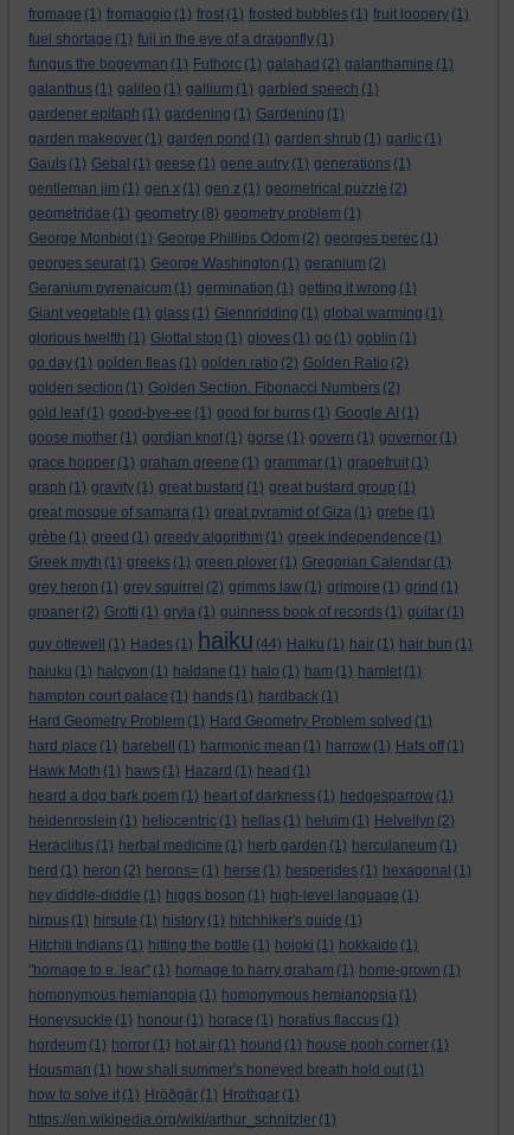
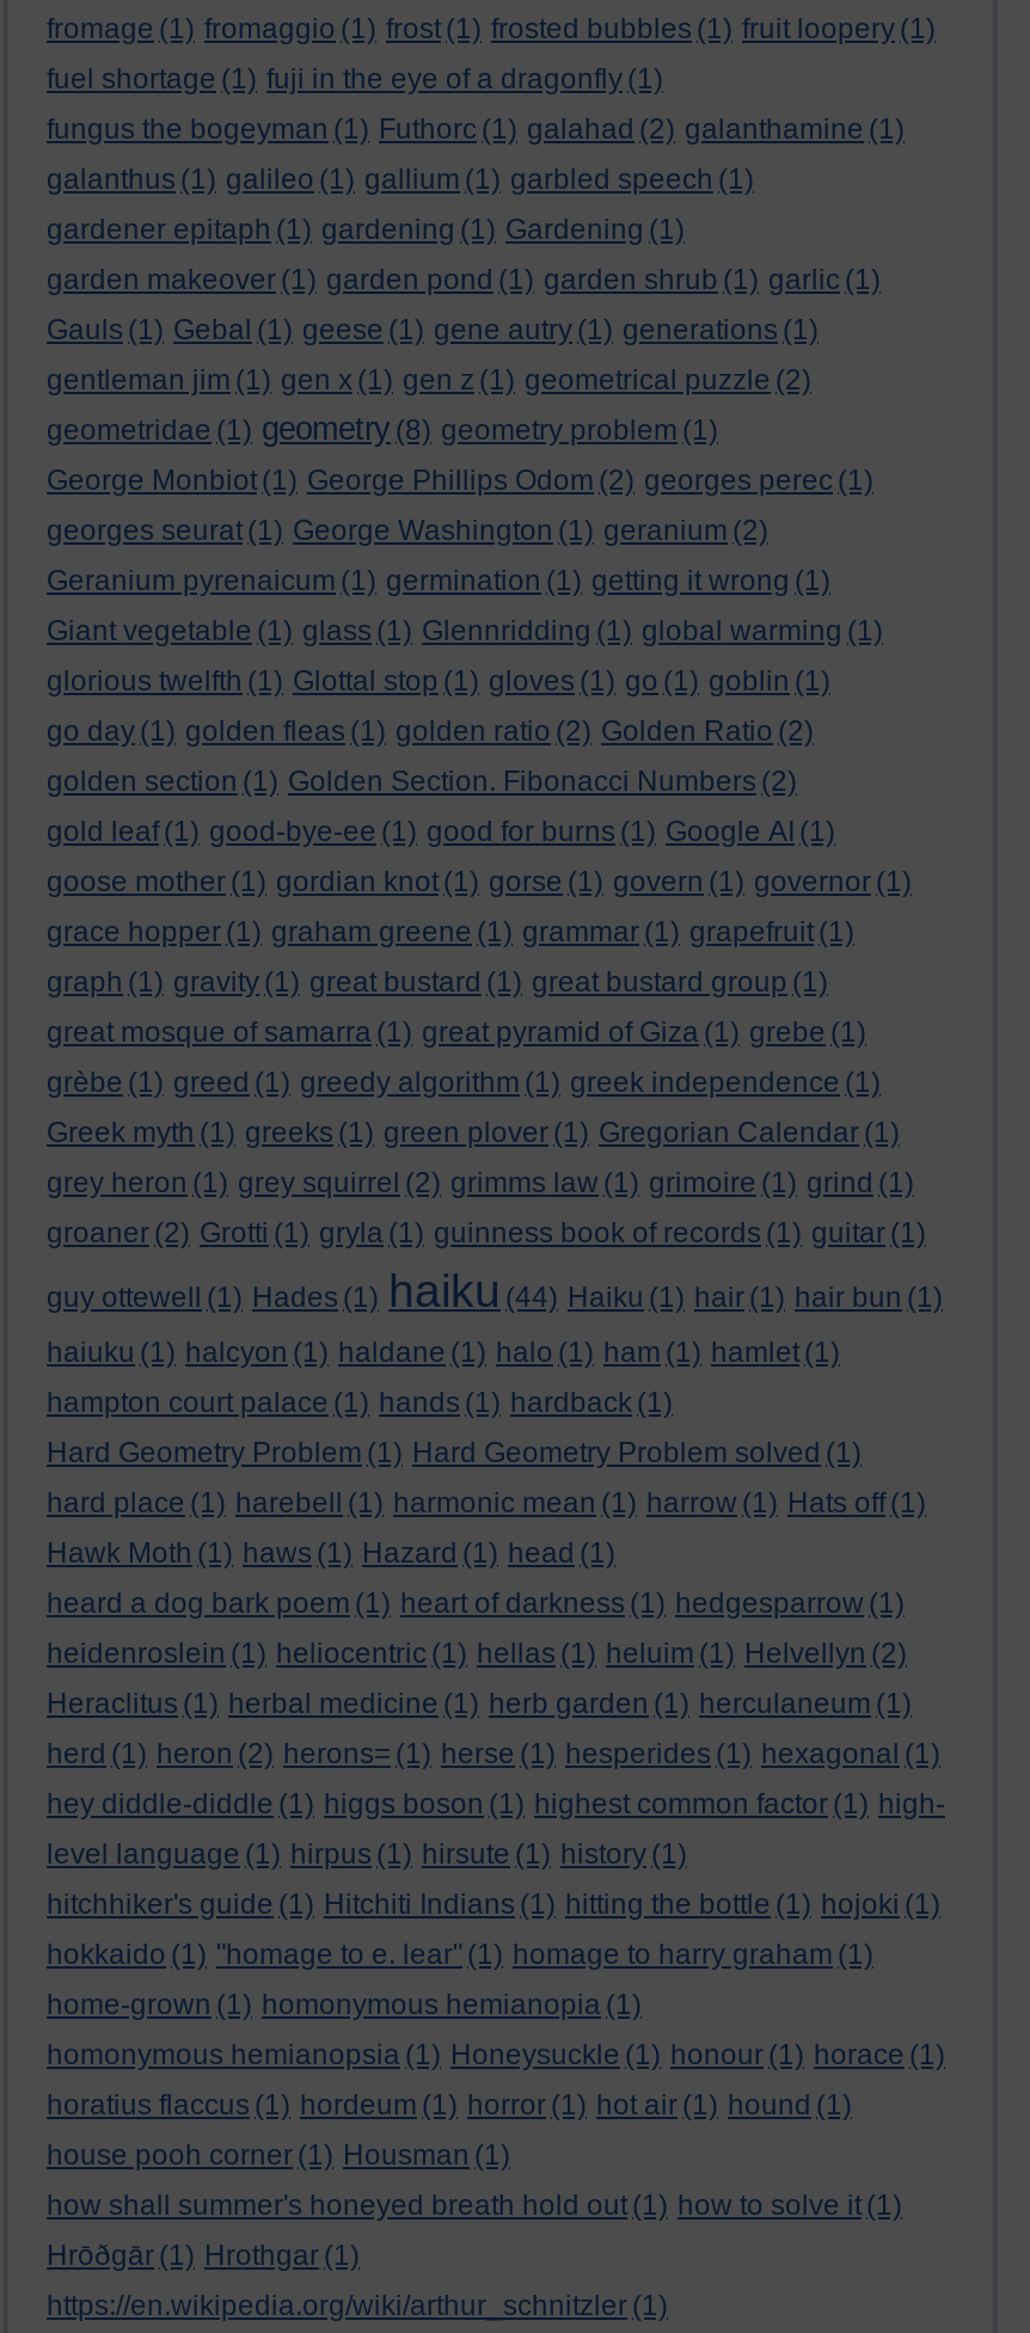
- hey diddle-diddle (1) higgs boson (1) high-level language (1)
- hirpus (1) hirsute (1) history (1) hitchhiker's guide (1)
- Hitchiti Indians (1) hitting the bottle (1) hojoki (1) hokkaido (1)
- "homage to e. lear" (1) homage to harry graham (1) home-grown (1)
- homonymous hemianopia (1) homonymous hemianopsia (1)
- Honeysuckle (1) honour (1) horace (1) horatius flaccus (1)
- hordeum (1) horror (1) hot air (1) hound (1) house pooh corner (1)
- Housman (1) how shall summer's honeyed breath hold out (1)
- how to solve it (1) Hrōðgār (1) Hrothgar (1)
+ hey diddle-diddle (1) higgs boson (1) highest common factor (1) high-
+ level language (1) hirpus (1) hirsute (1) history (1)
+ hitchhiker's guide (1) Hitchiti Indians (1) hitting the bottle (1) hojoki (1)
+ hokkaido (1) "homage to e. lear" (1) homage to harry graham (1)
+ home-grown (1) homonymous hemianopia (1)
+ homonymous hemianopsia (1) Honeysuckle (1) honour (1) horace (1)
+ horatius flaccus (1) hordeum (1) horror (1) hot air (1) hound (1)
+ house pooh corner (1) Housman (1)
+ how shall summer's honeyed breath hold out (1) how to solve it (1)
+ Hrōðgār (1) Hrothgar (1)
